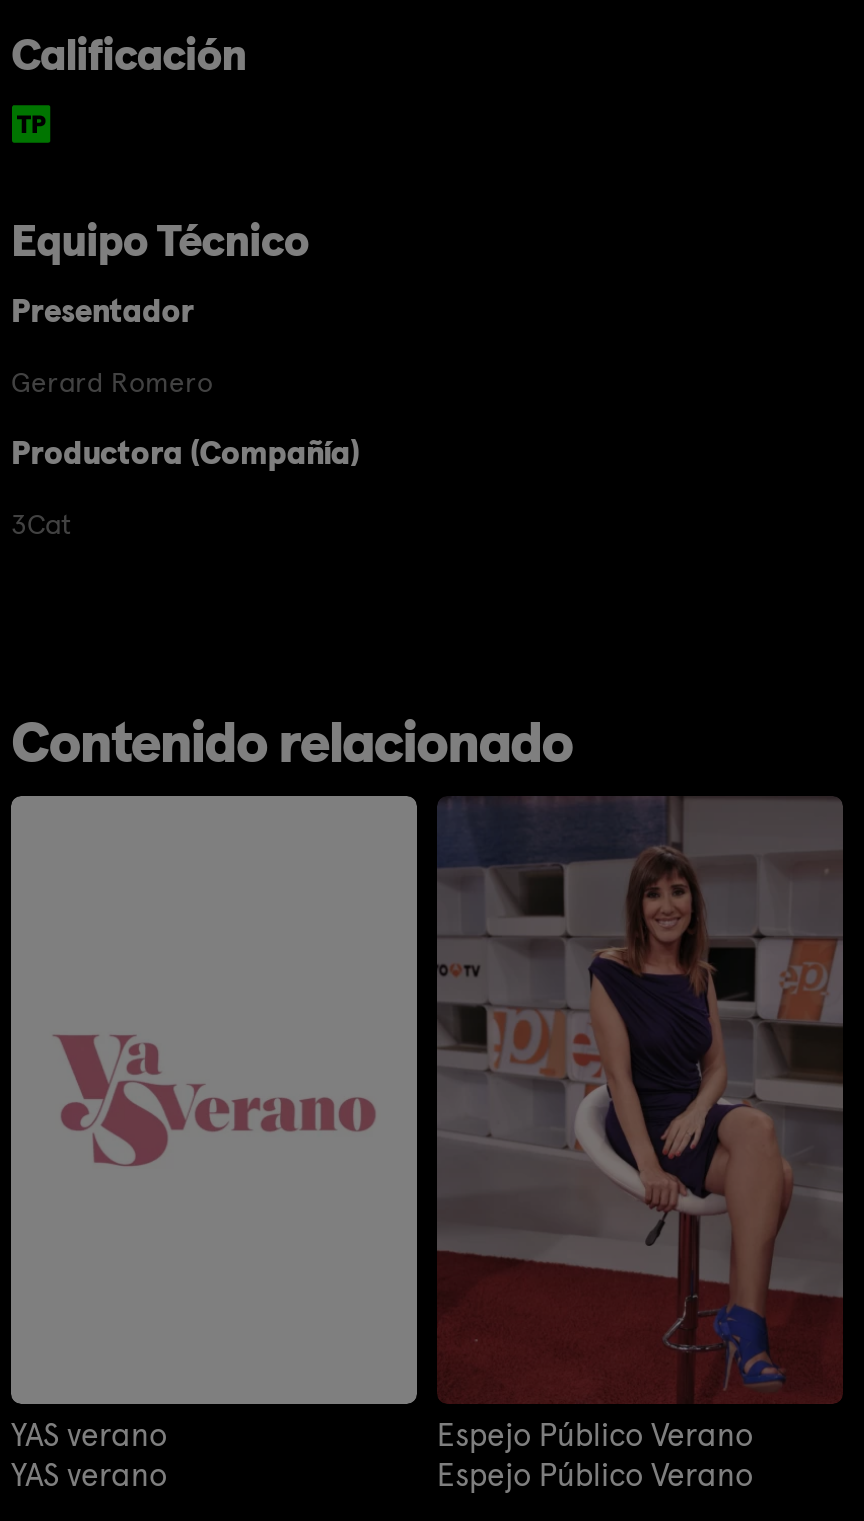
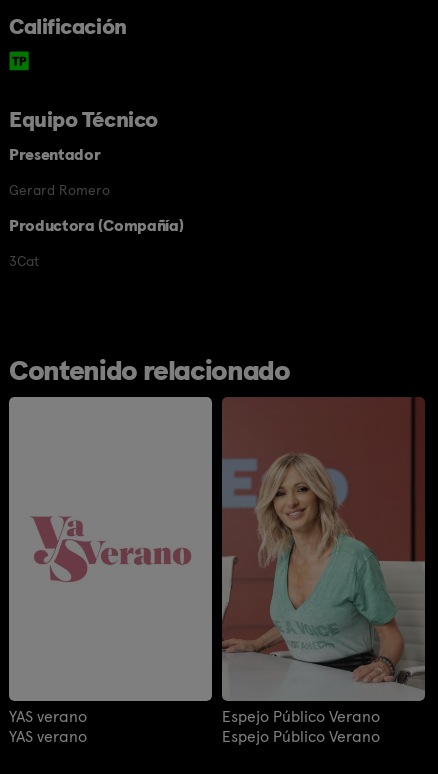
- [image]
+ [image]
